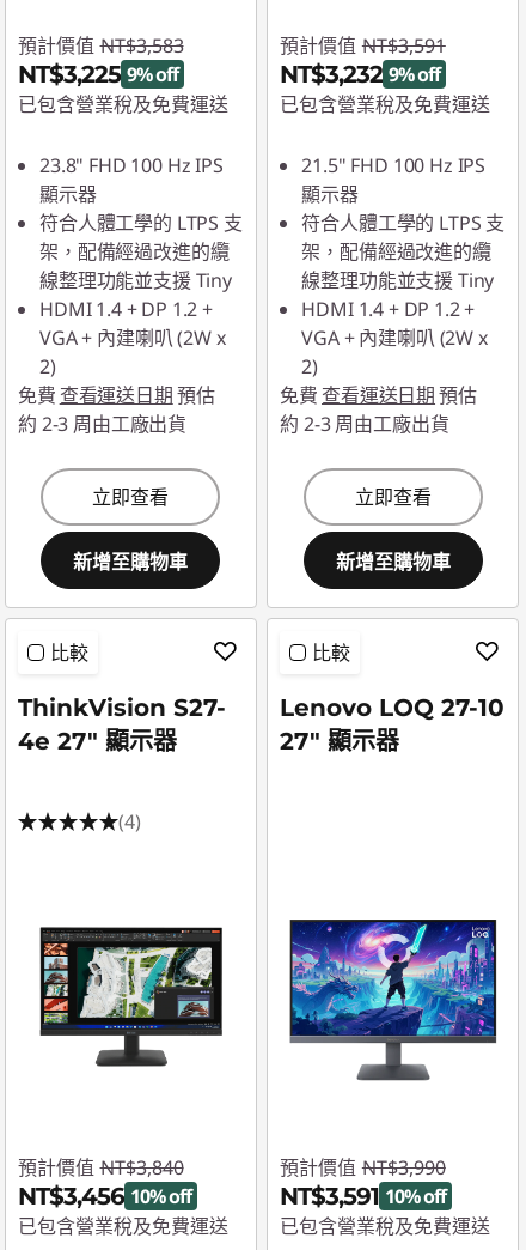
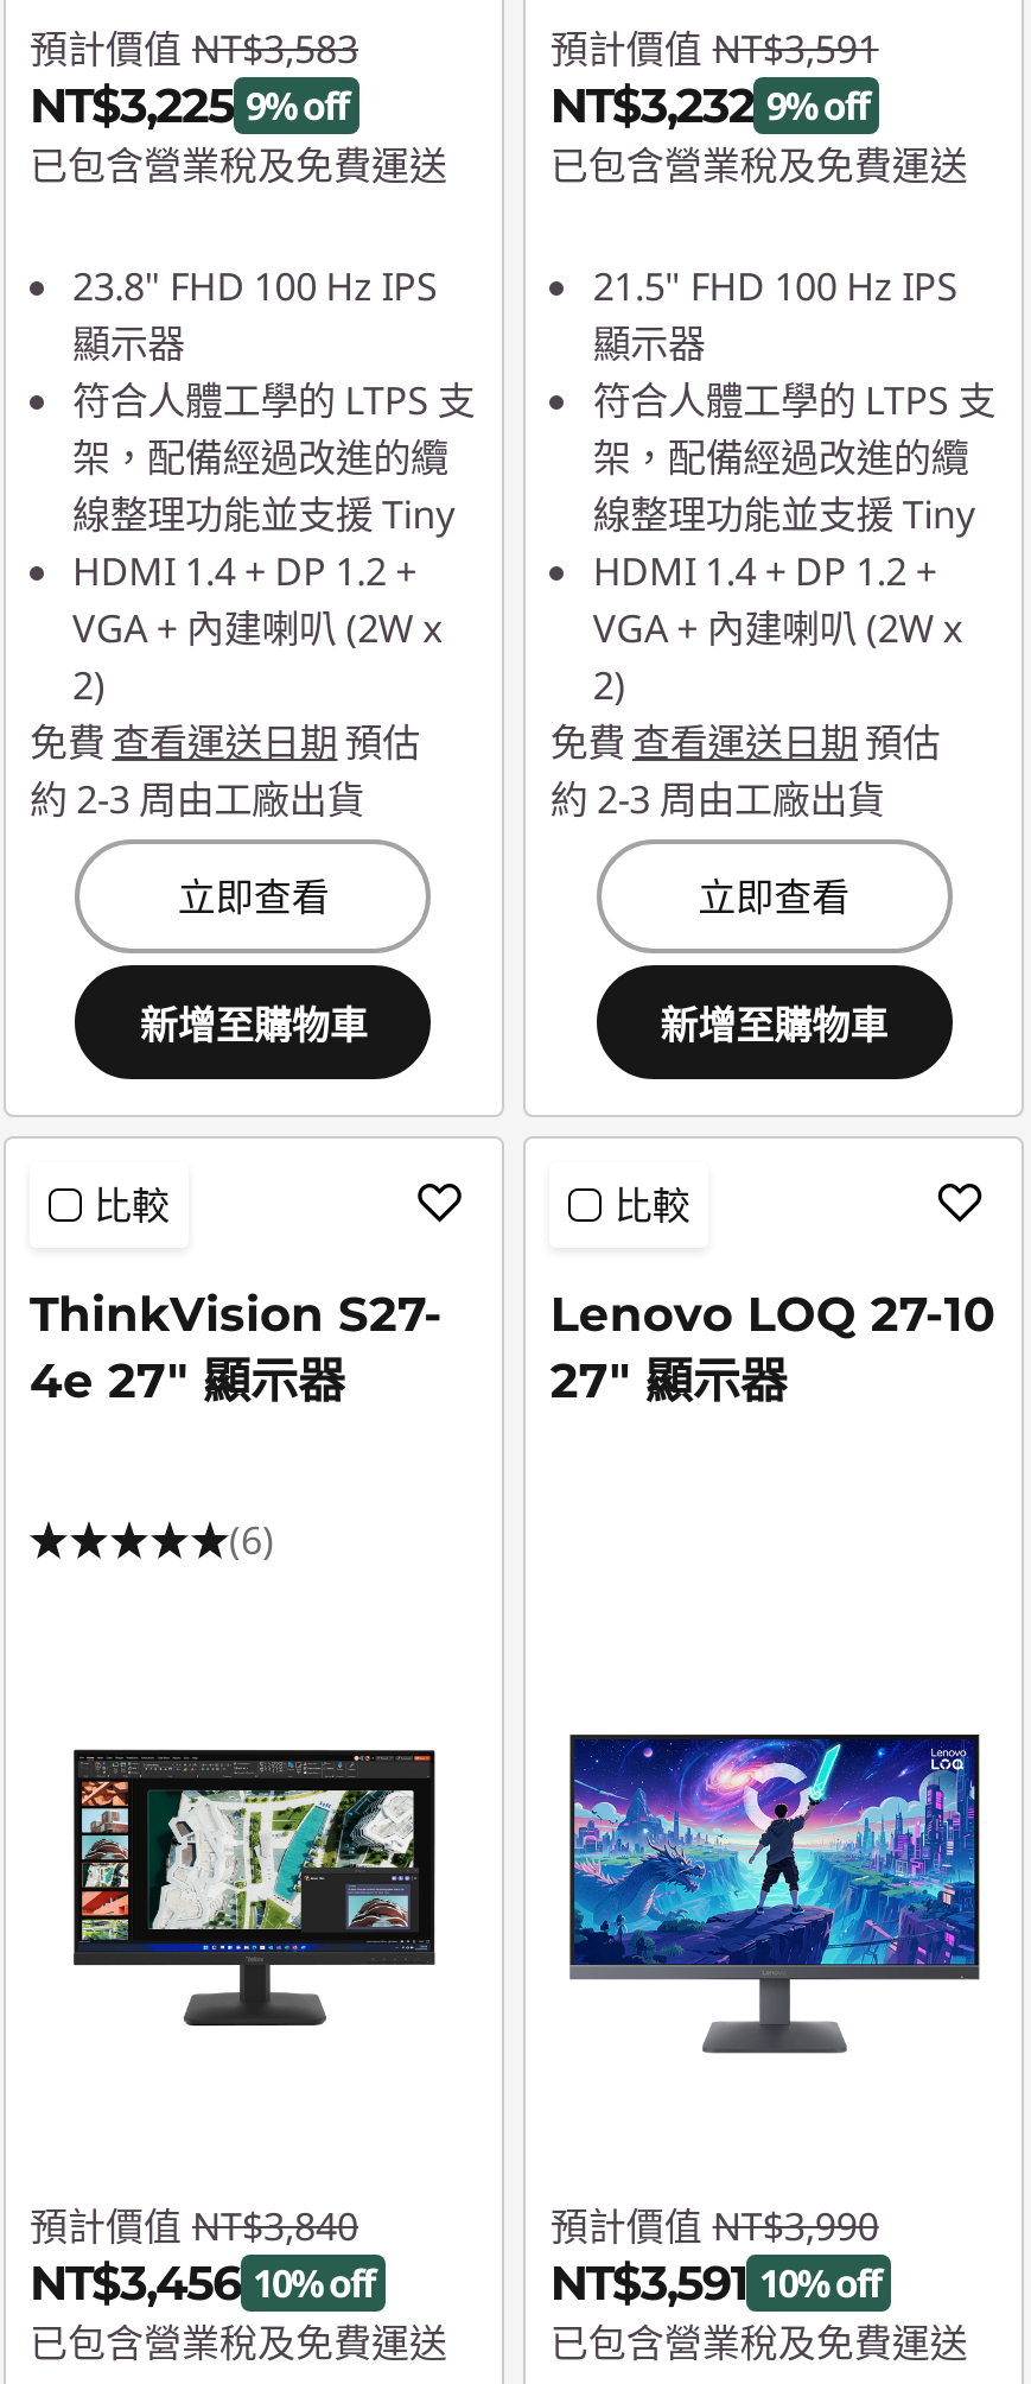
- (4)
+ (6)
